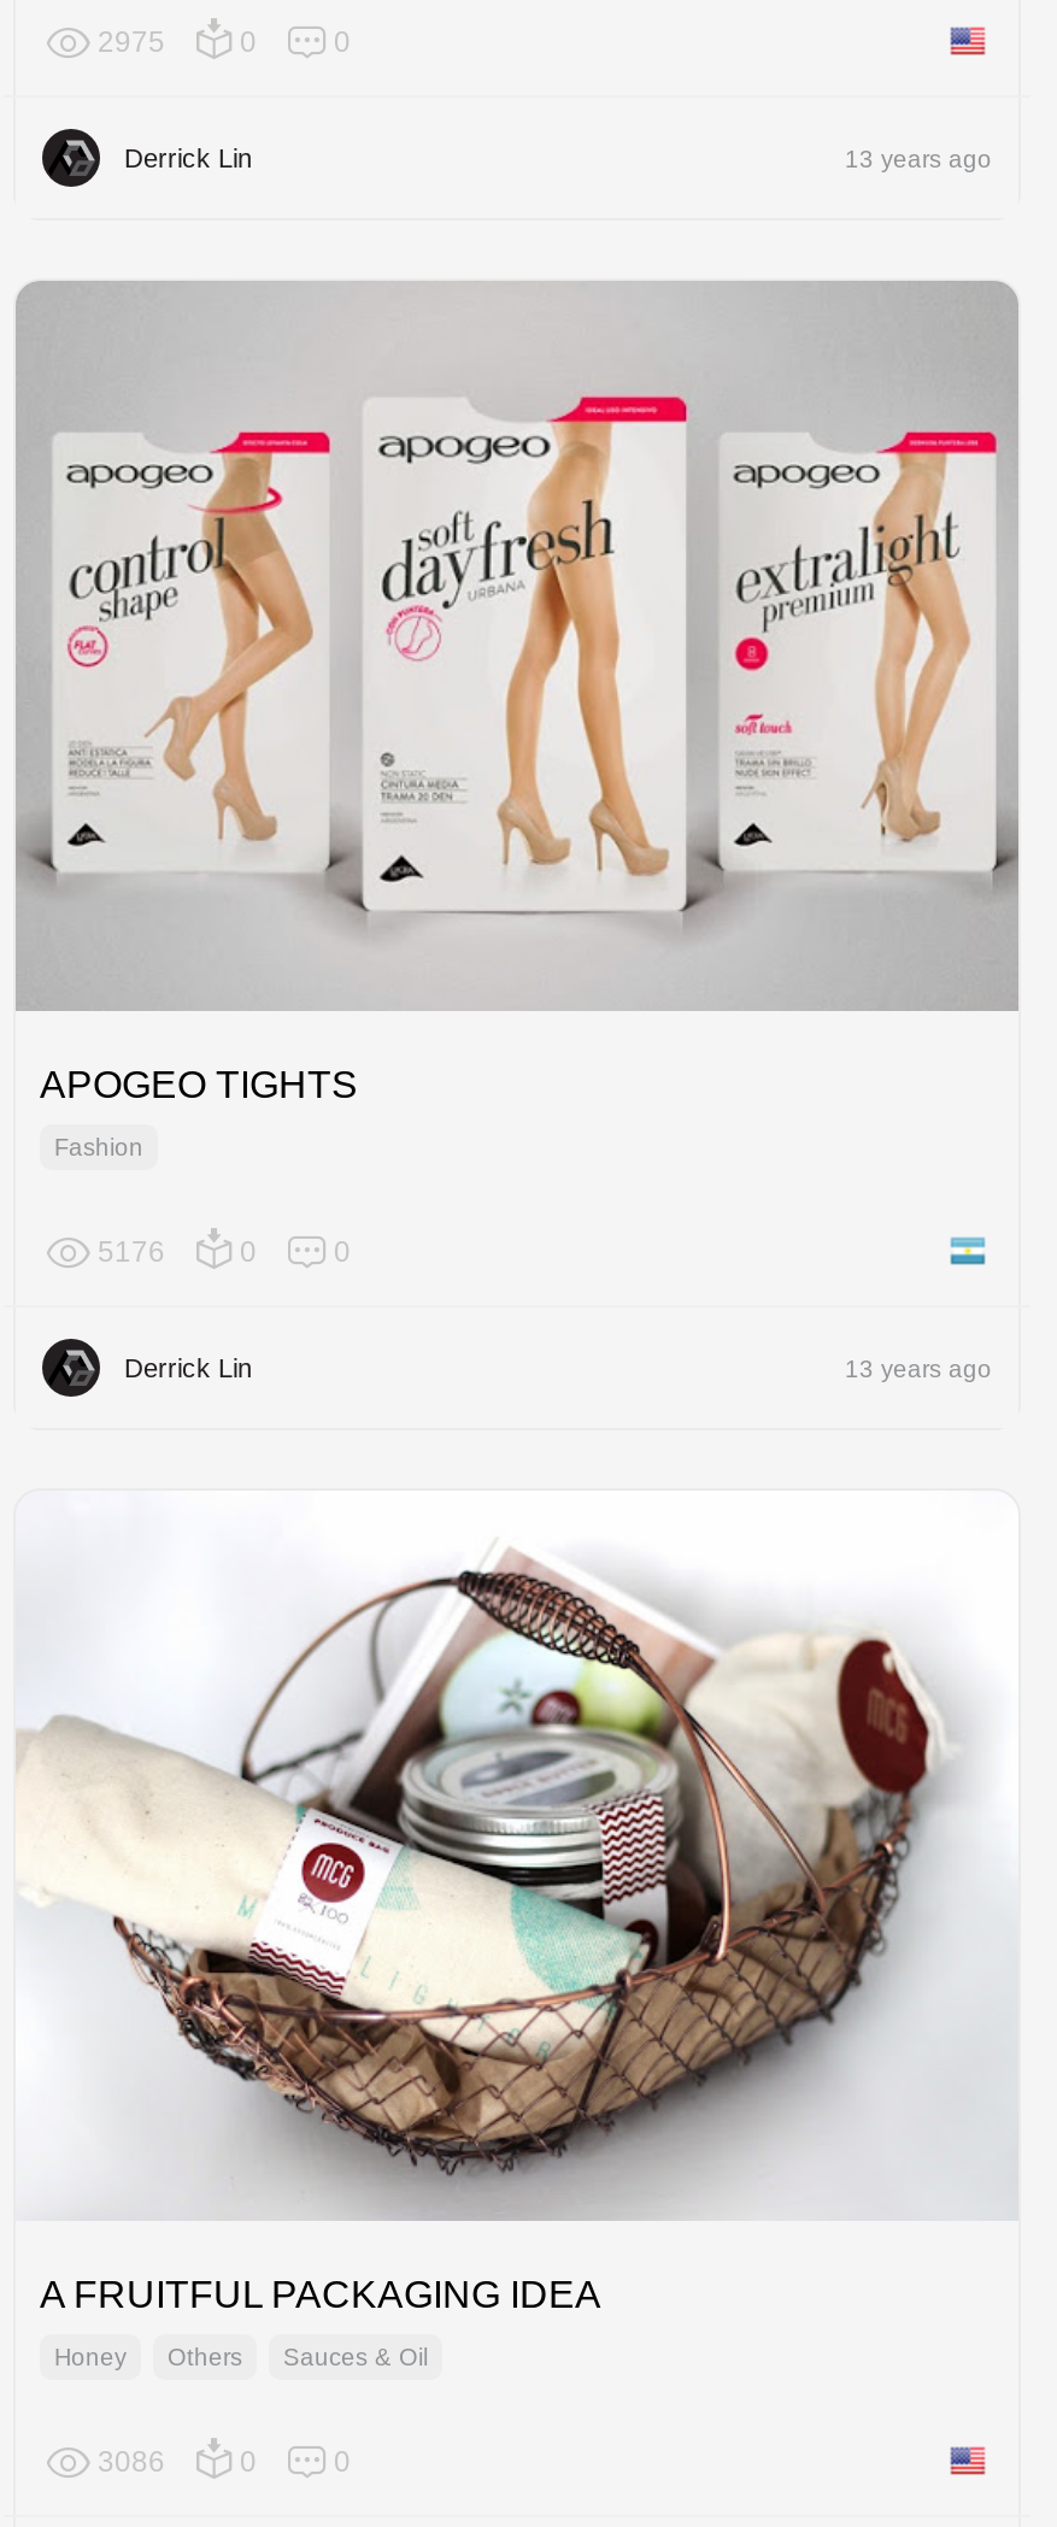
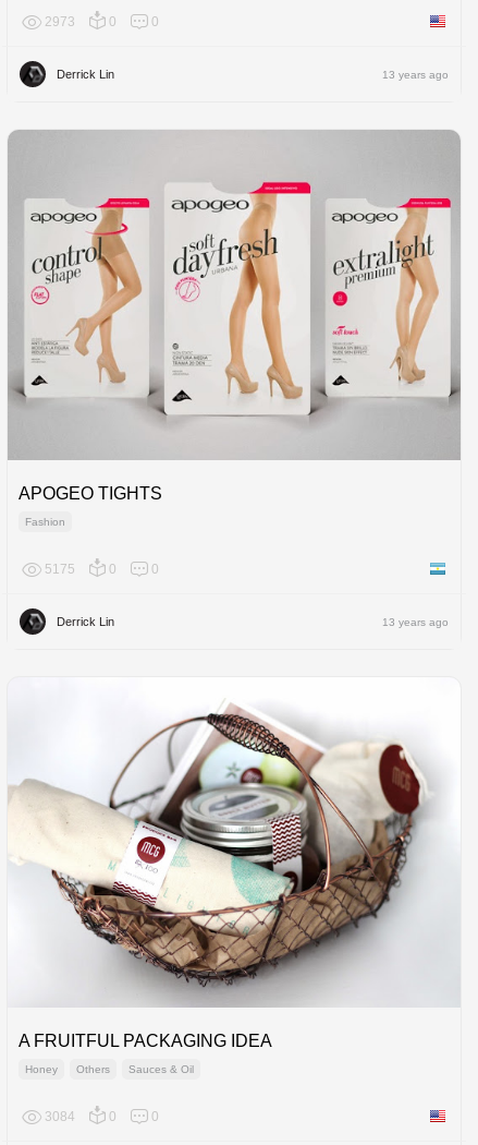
- 2975
+ 2973

- 5176
+ 5175

- 3086
+ 3084
